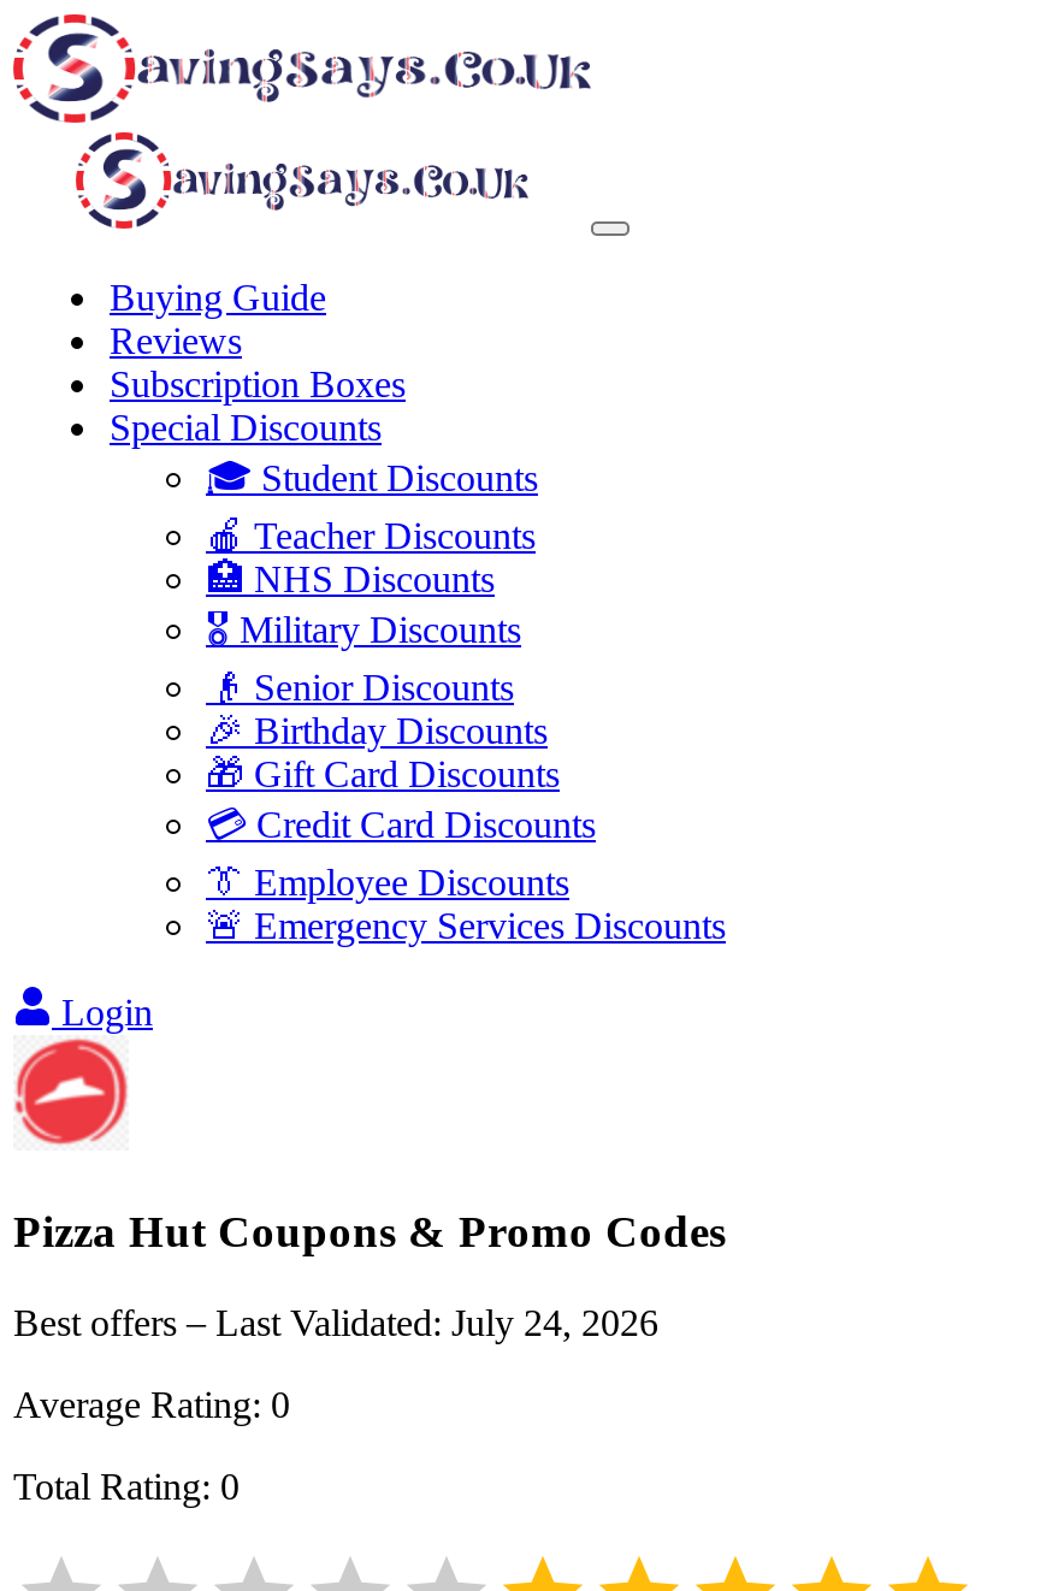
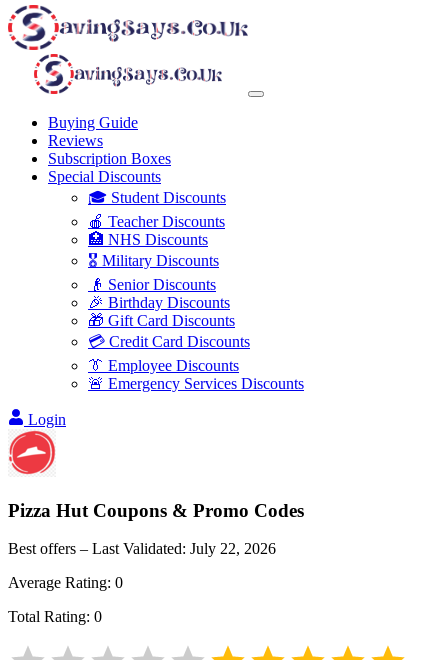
- Best offers – Last Validated: July 24, 2026
+ Best offers – Last Validated: July 22, 2026
